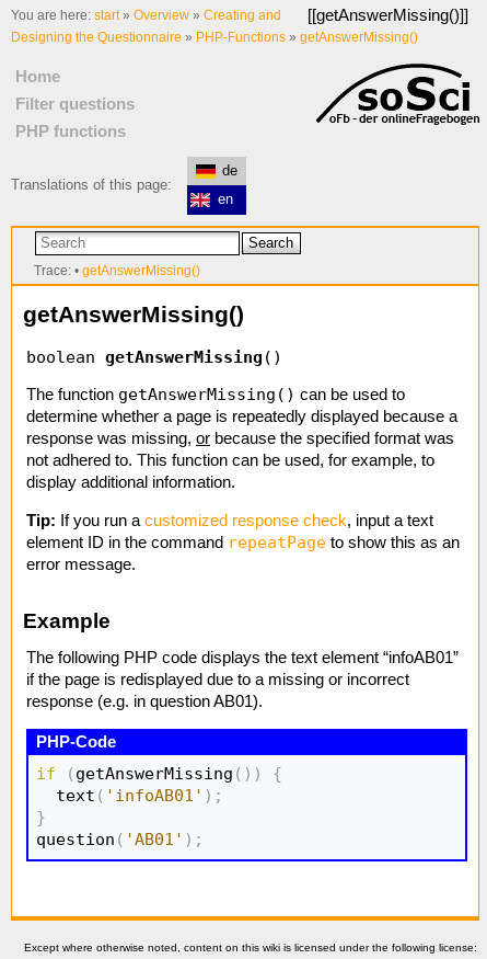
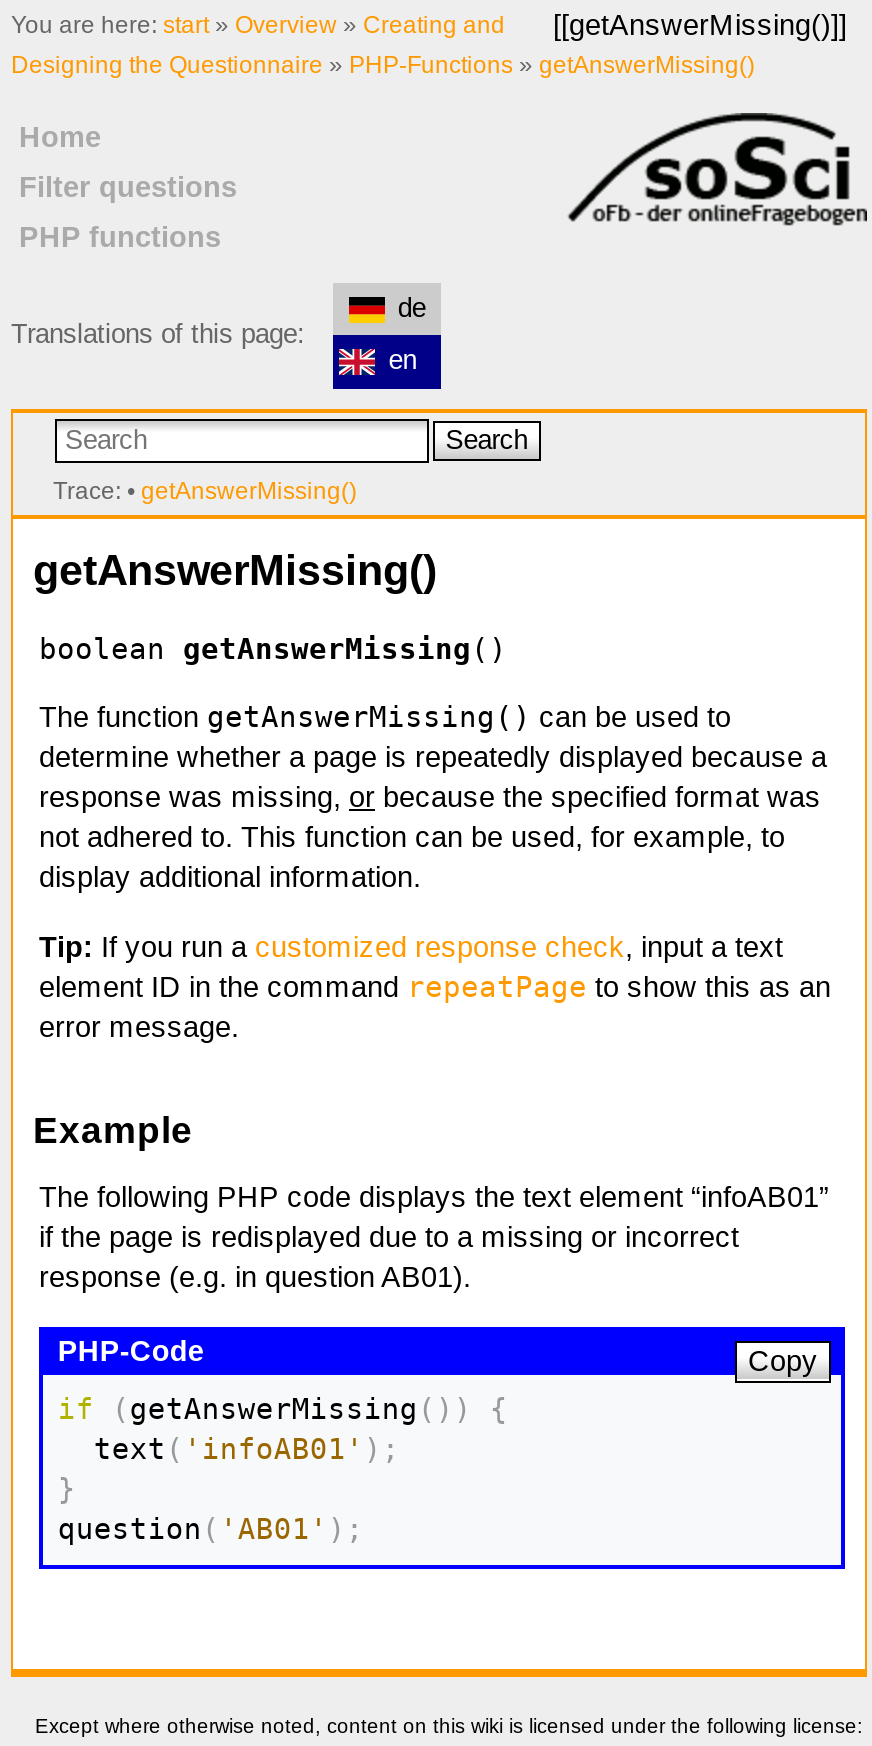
+ Copy
